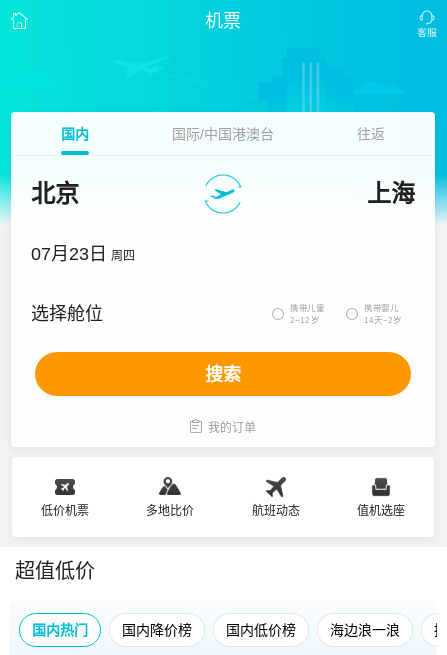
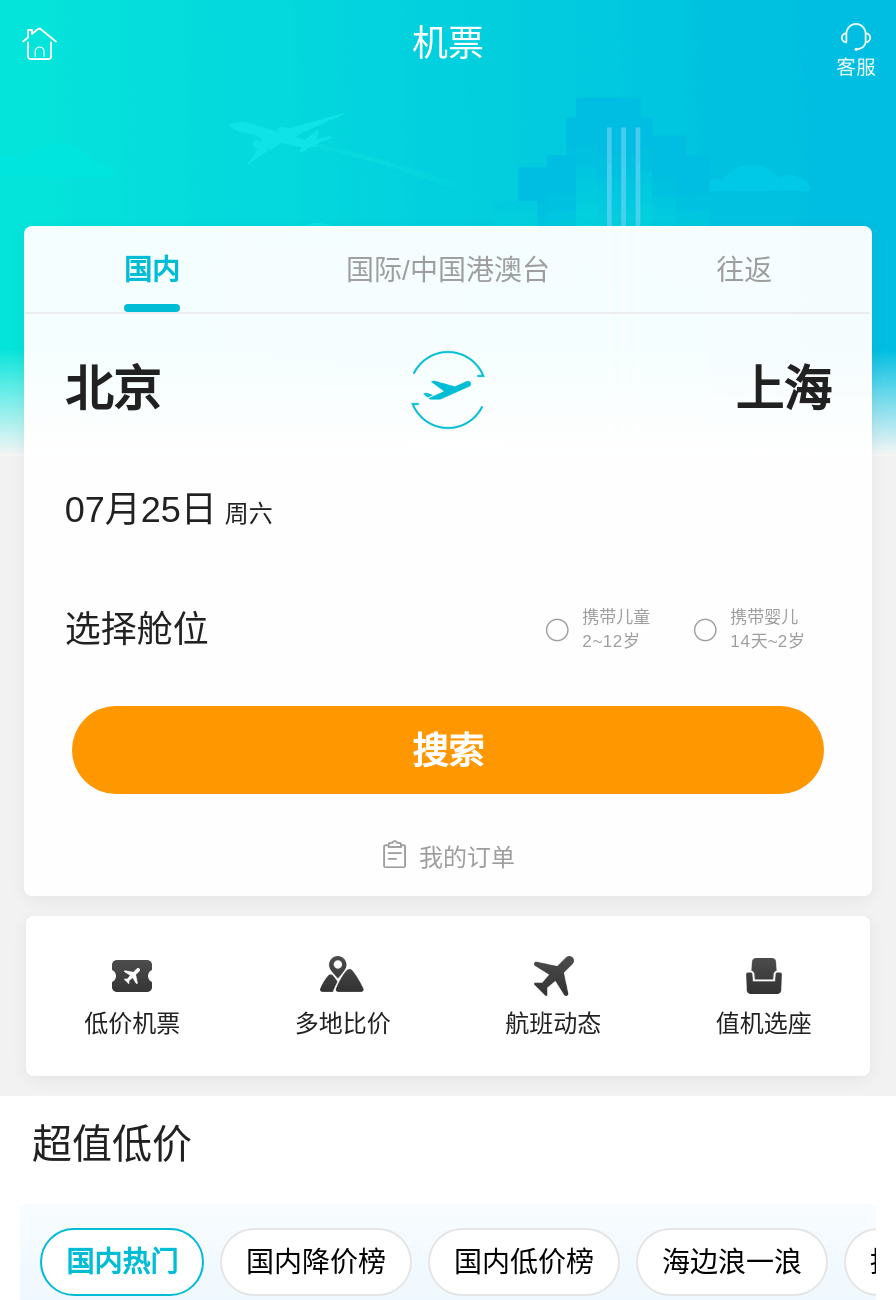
- 07月23日 周四
+ 07月25日 周六
